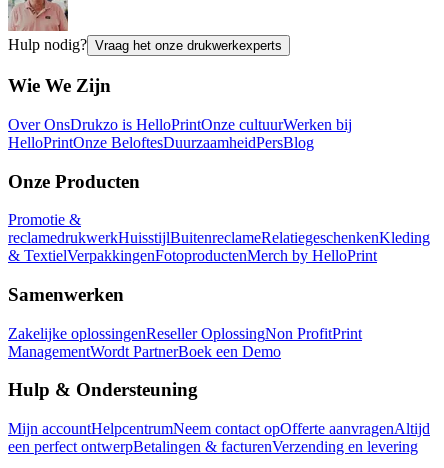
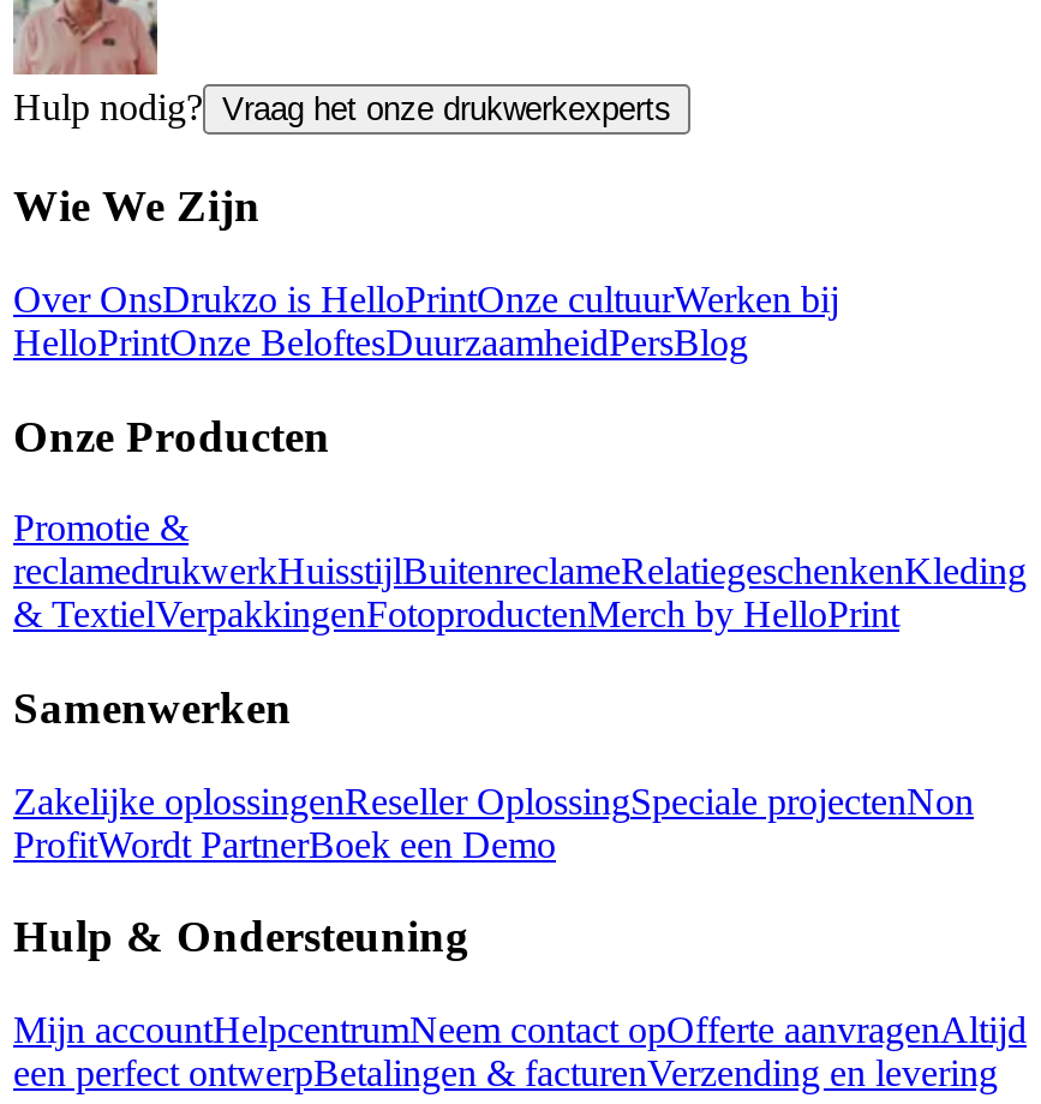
- Zakelijke oplossingenReseller OplossingNon ProfitPrint
+ Zakelijke oplossingenReseller OplossingSpeciale projectenNon

- ManagementWordt PartnerBoek een Demo
+ ProfitWordt PartnerBoek een Demo
